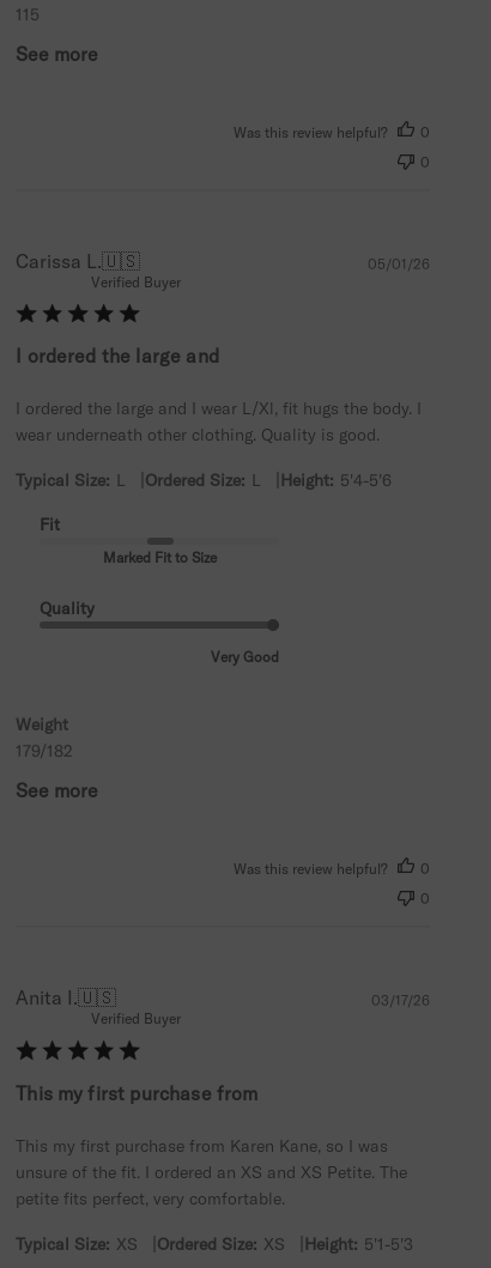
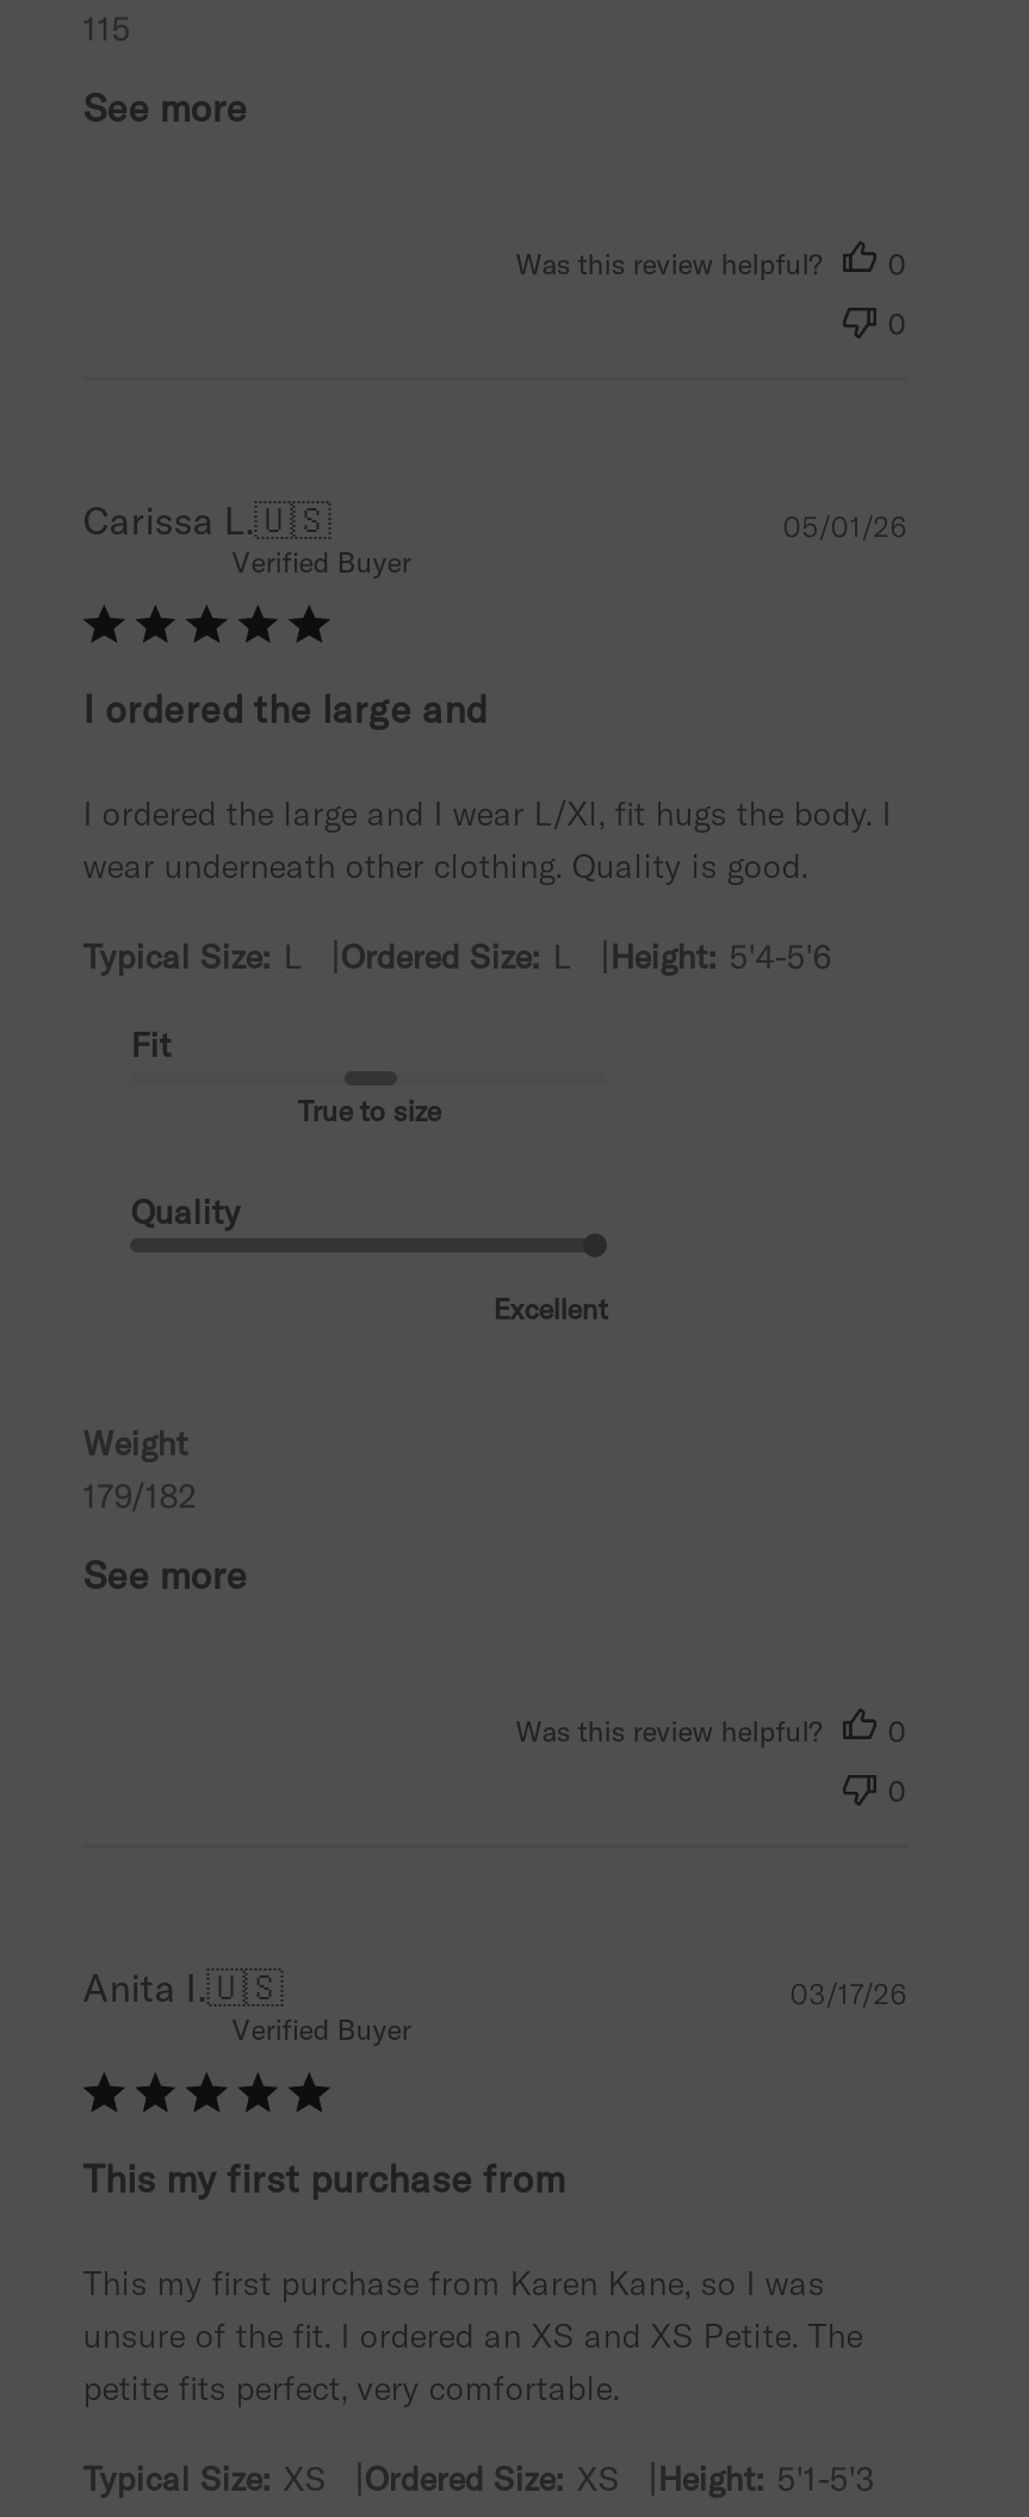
- Marked Fit to Size
+ True to size

- Very Good
+ Excellent
